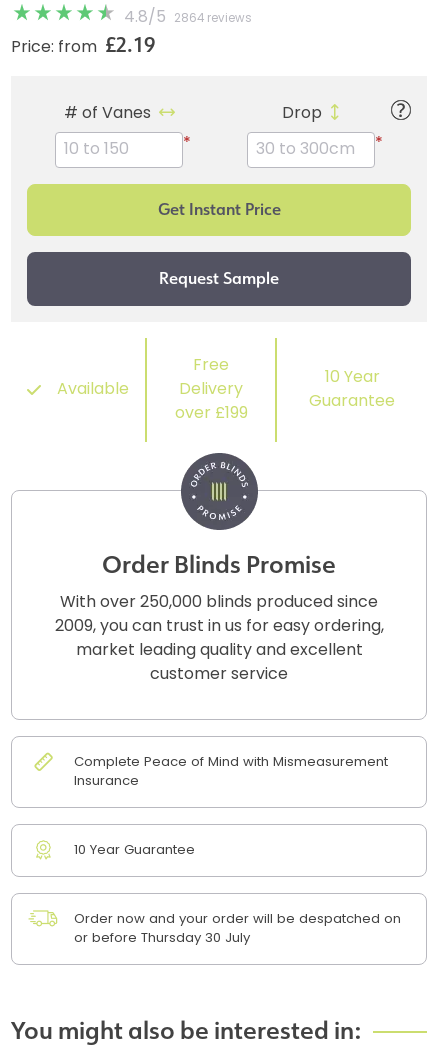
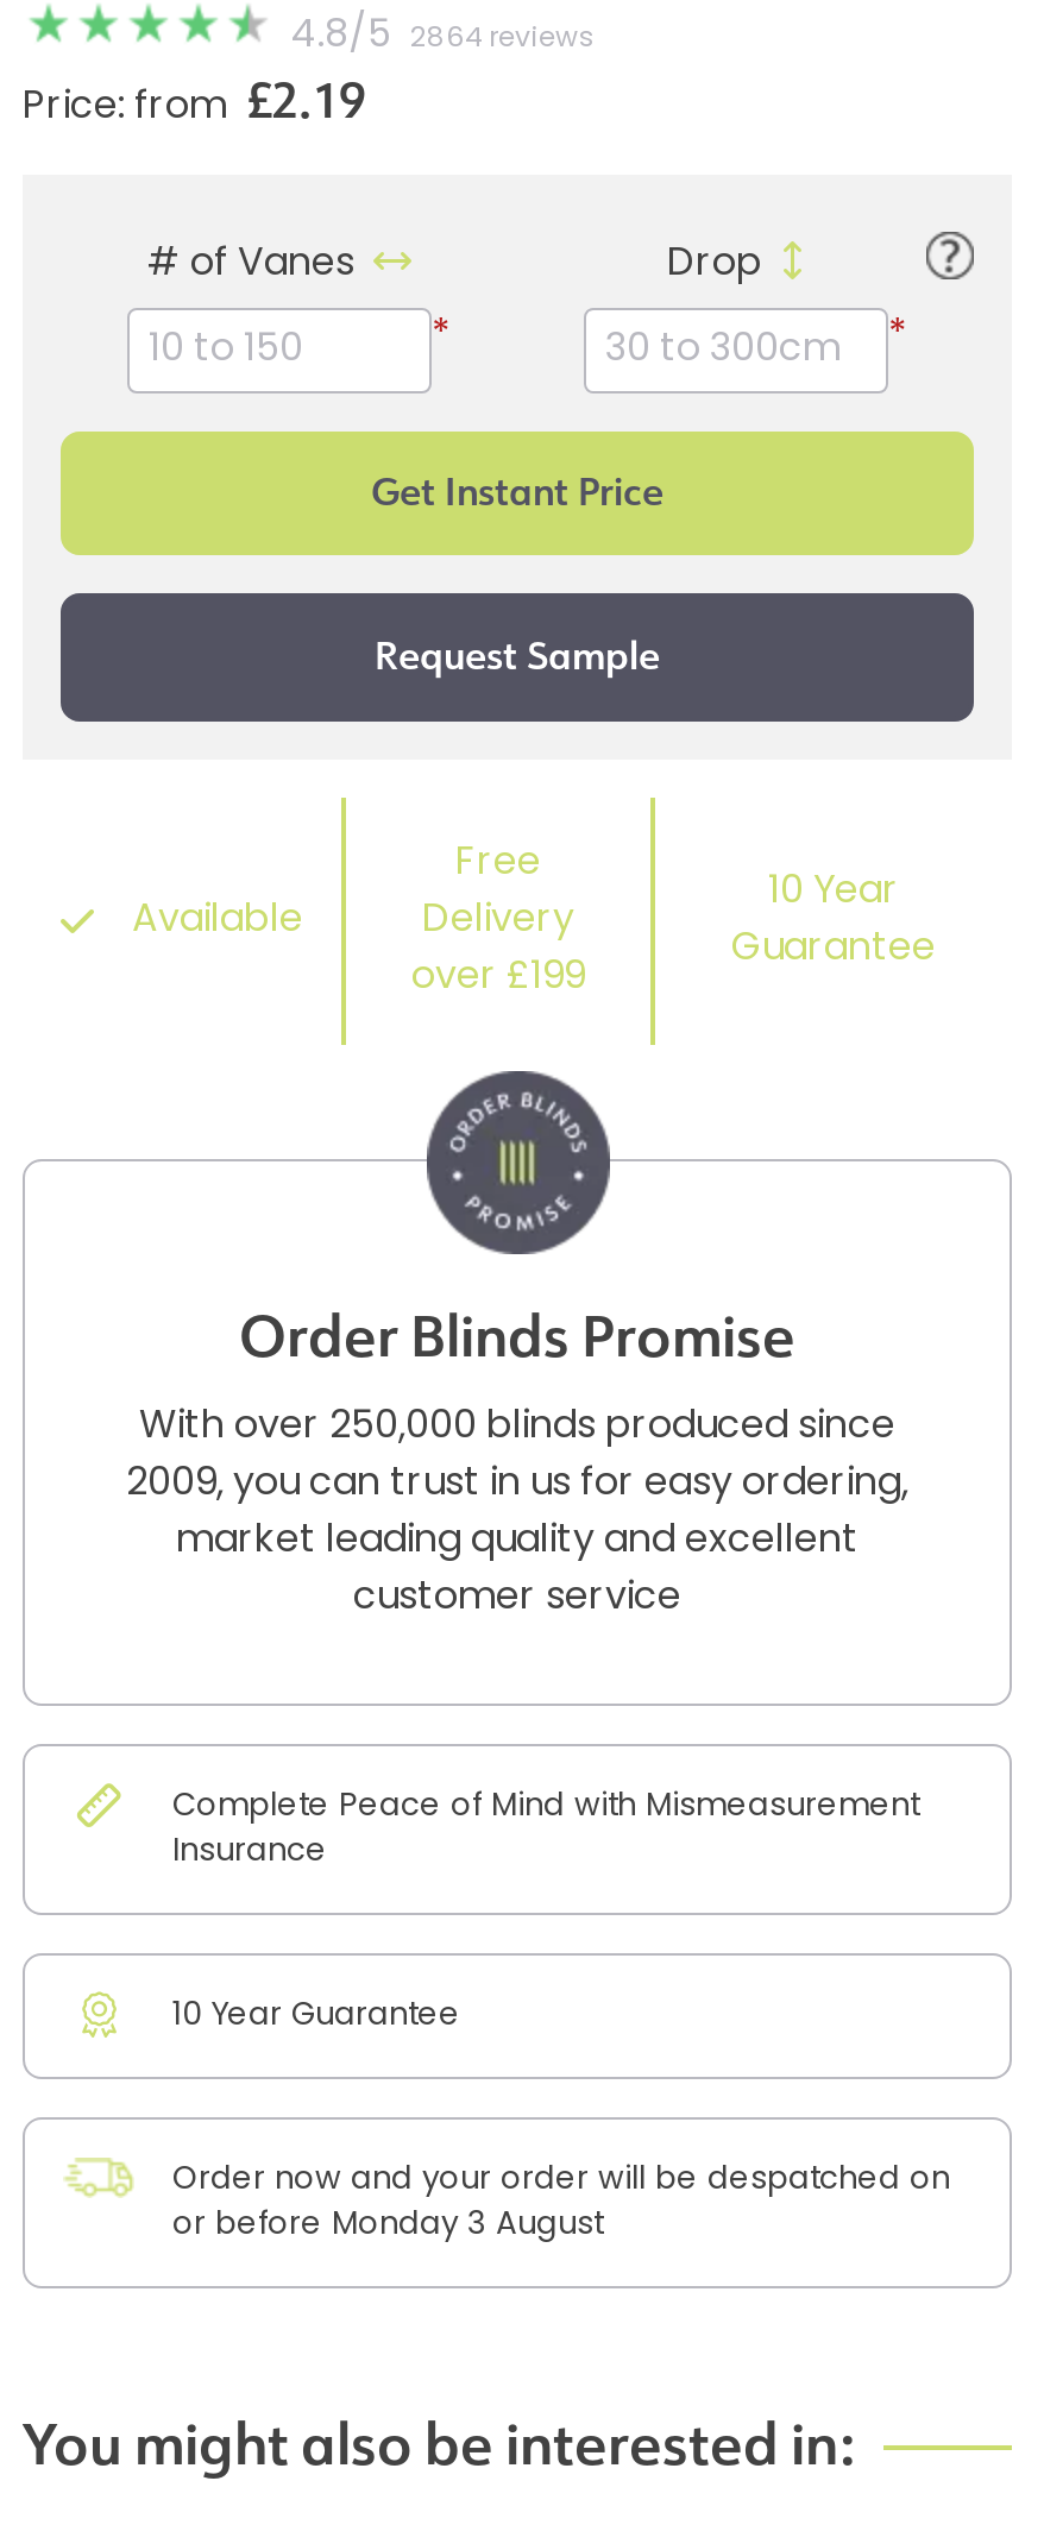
- or before Thursday 30 July
+ or before Monday 3 August
